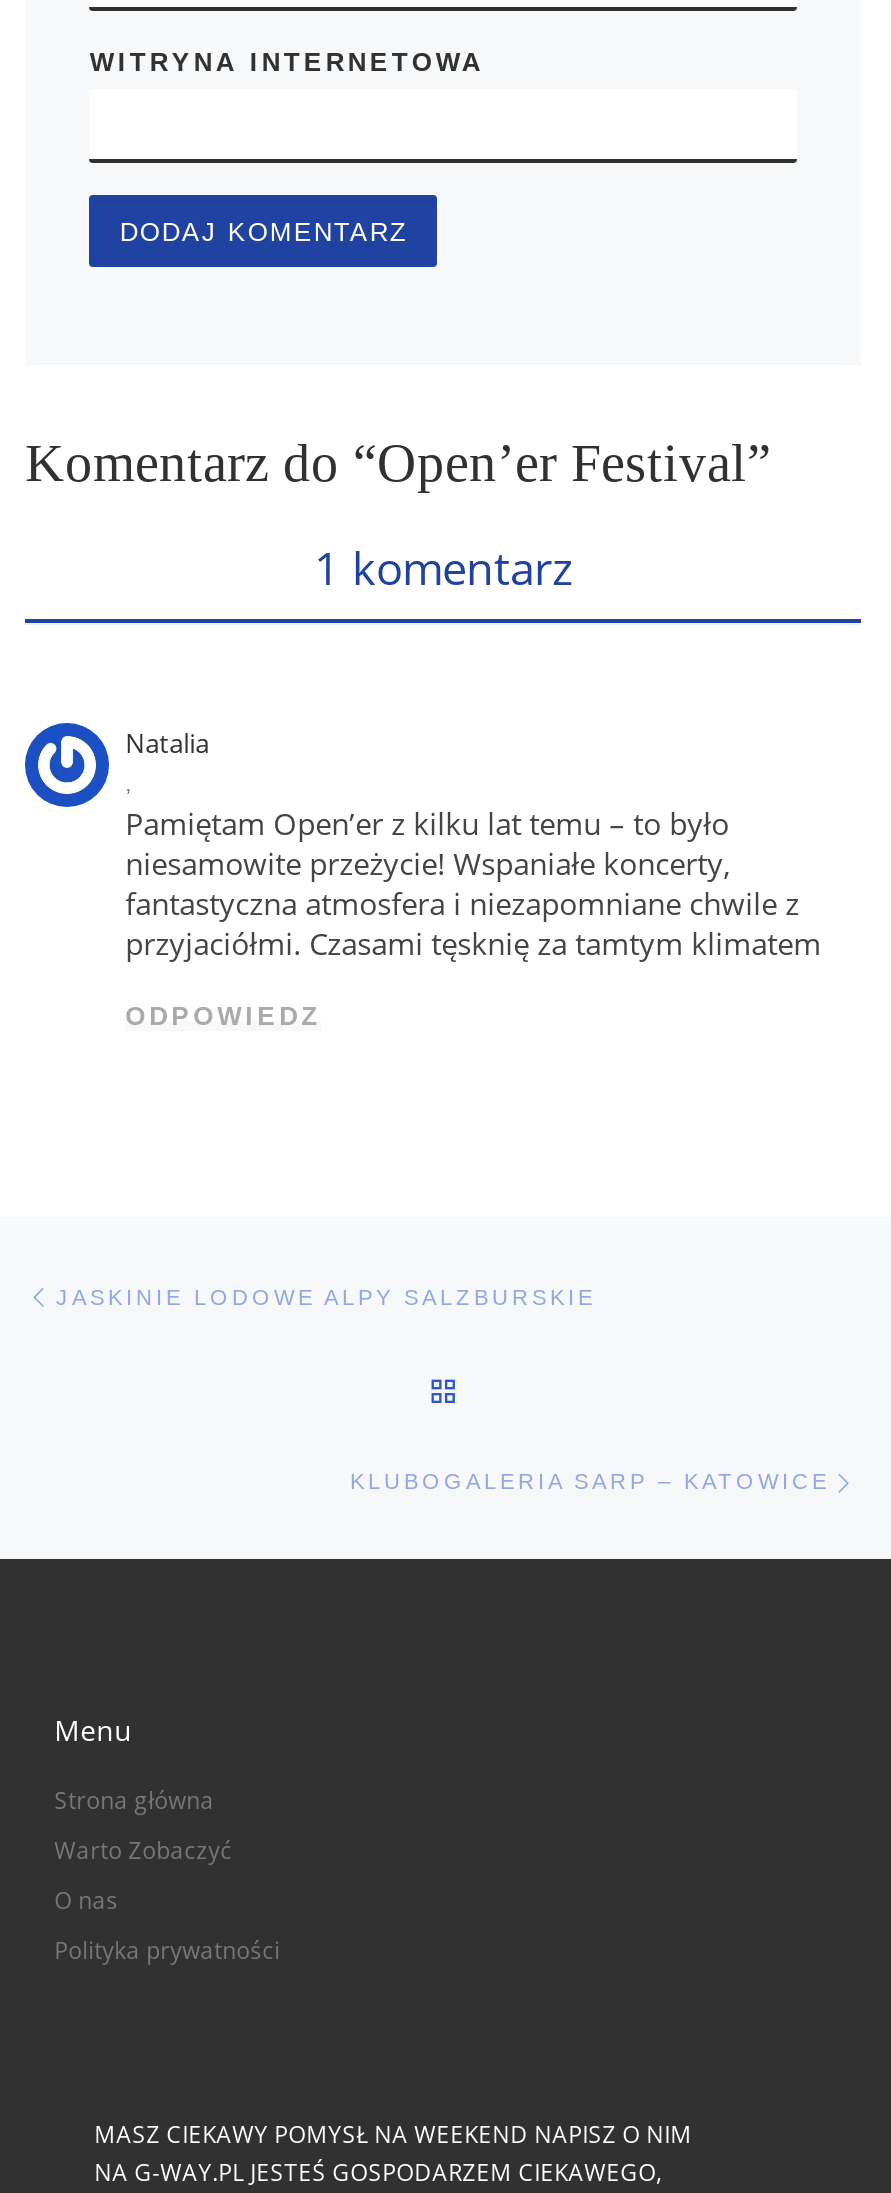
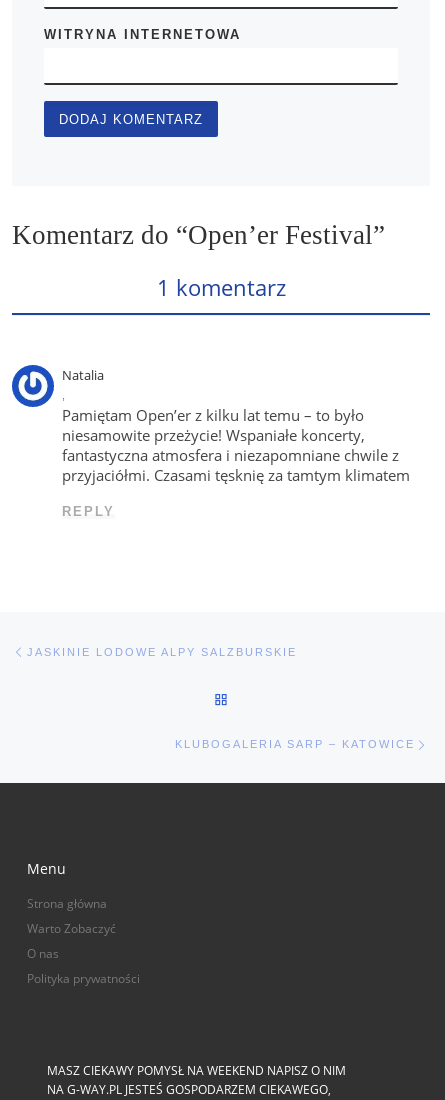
- ODPOWIEDZ
+ REPLY
